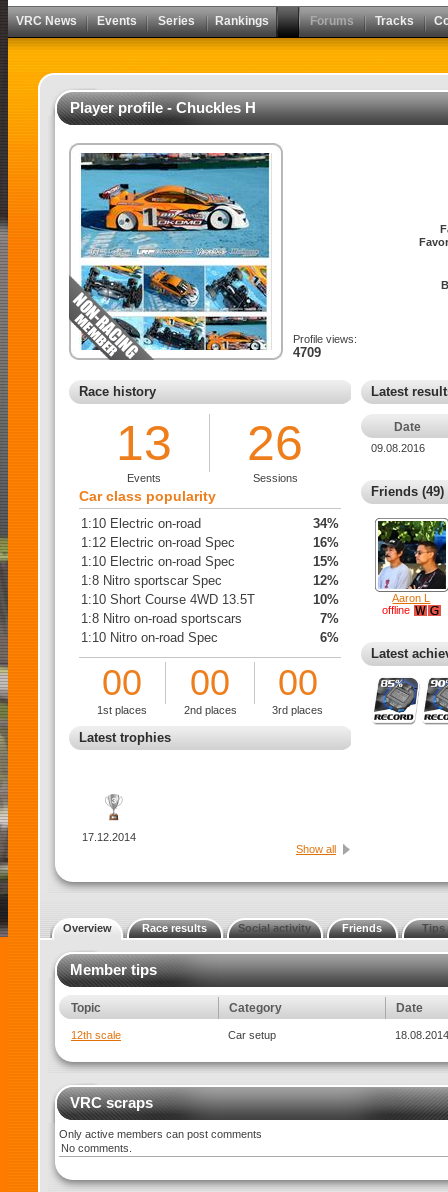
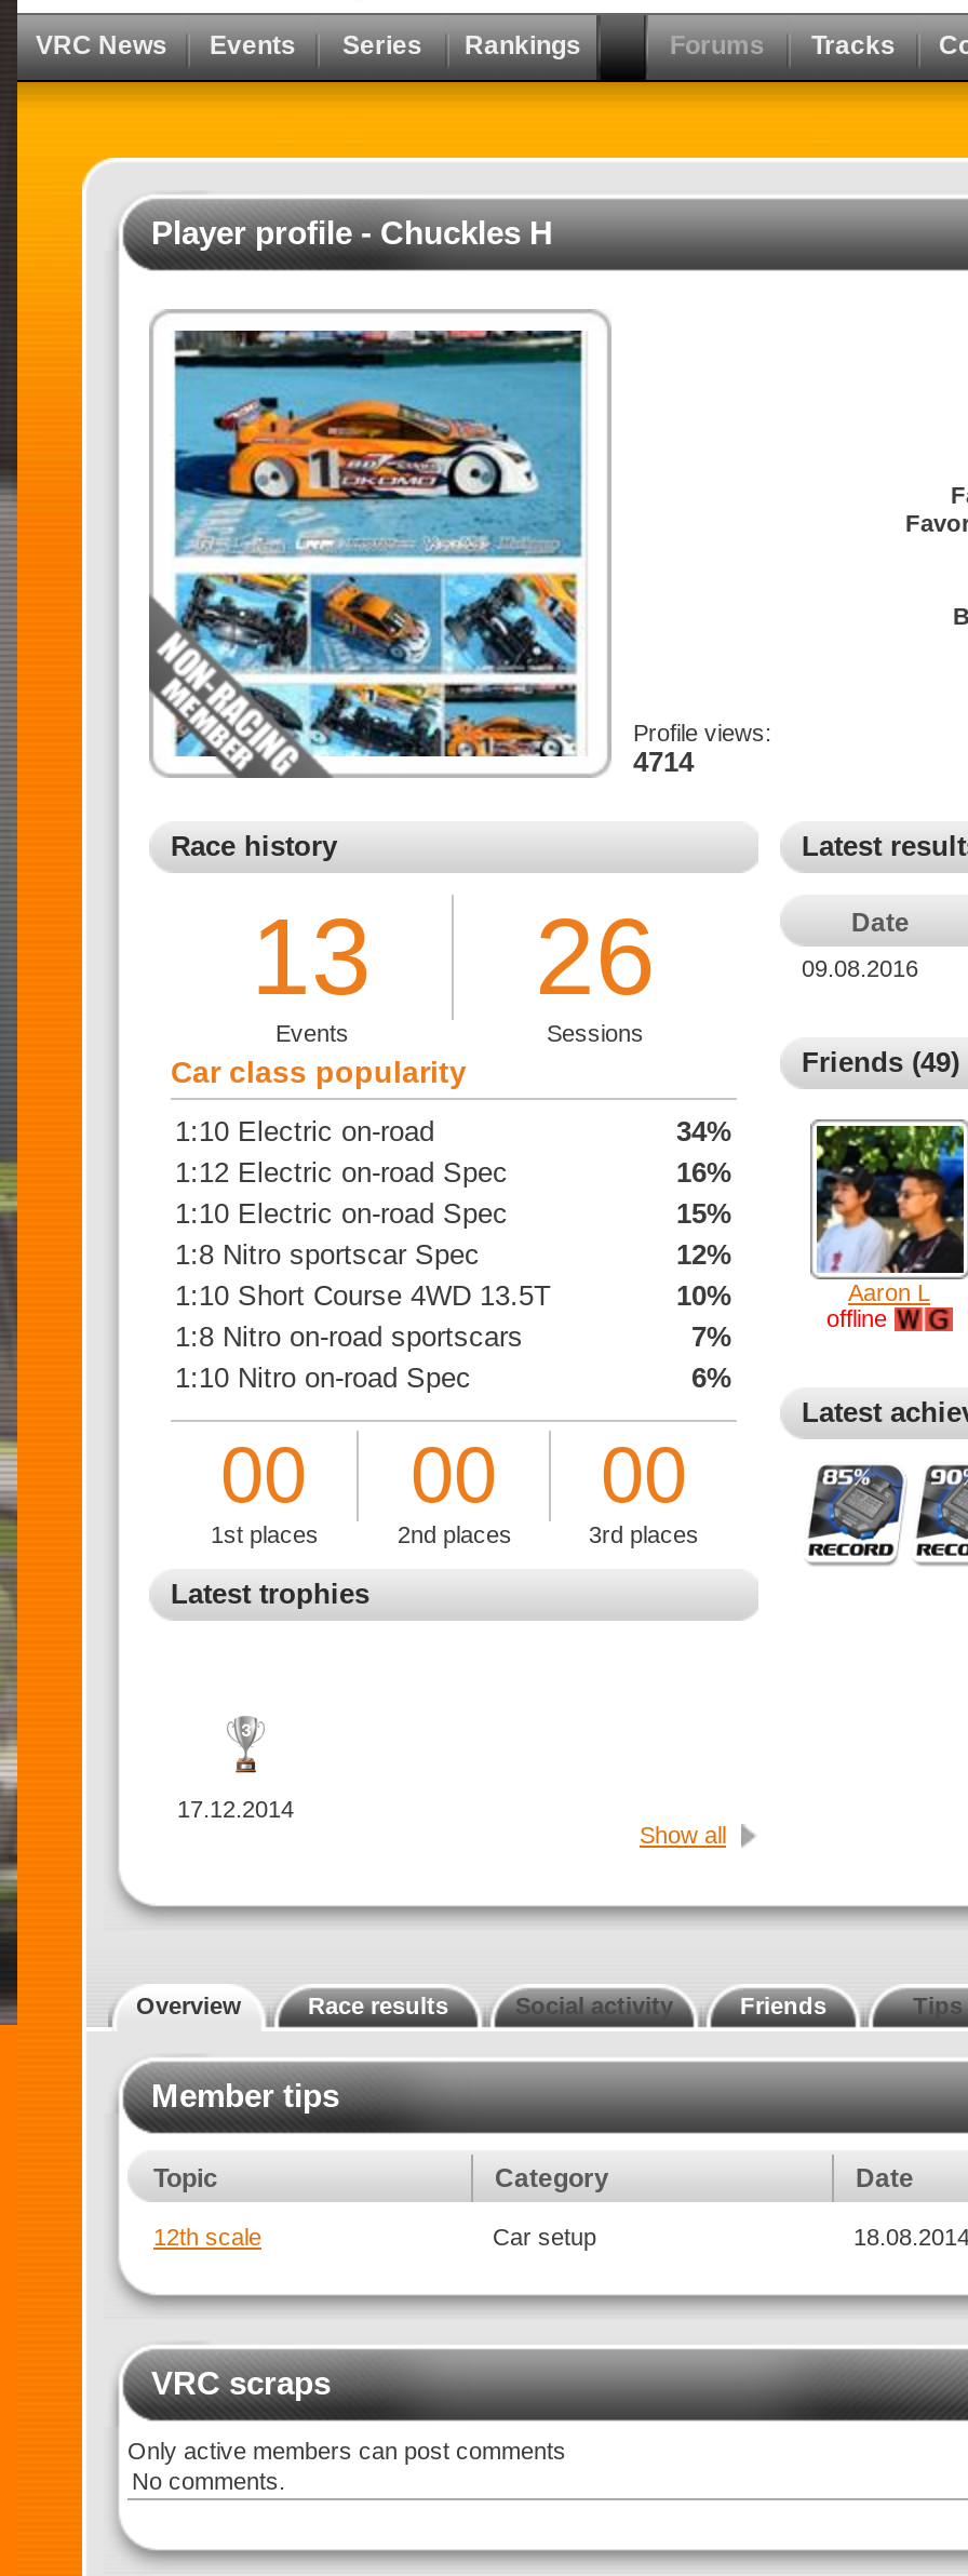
- 4709
+ 4714
